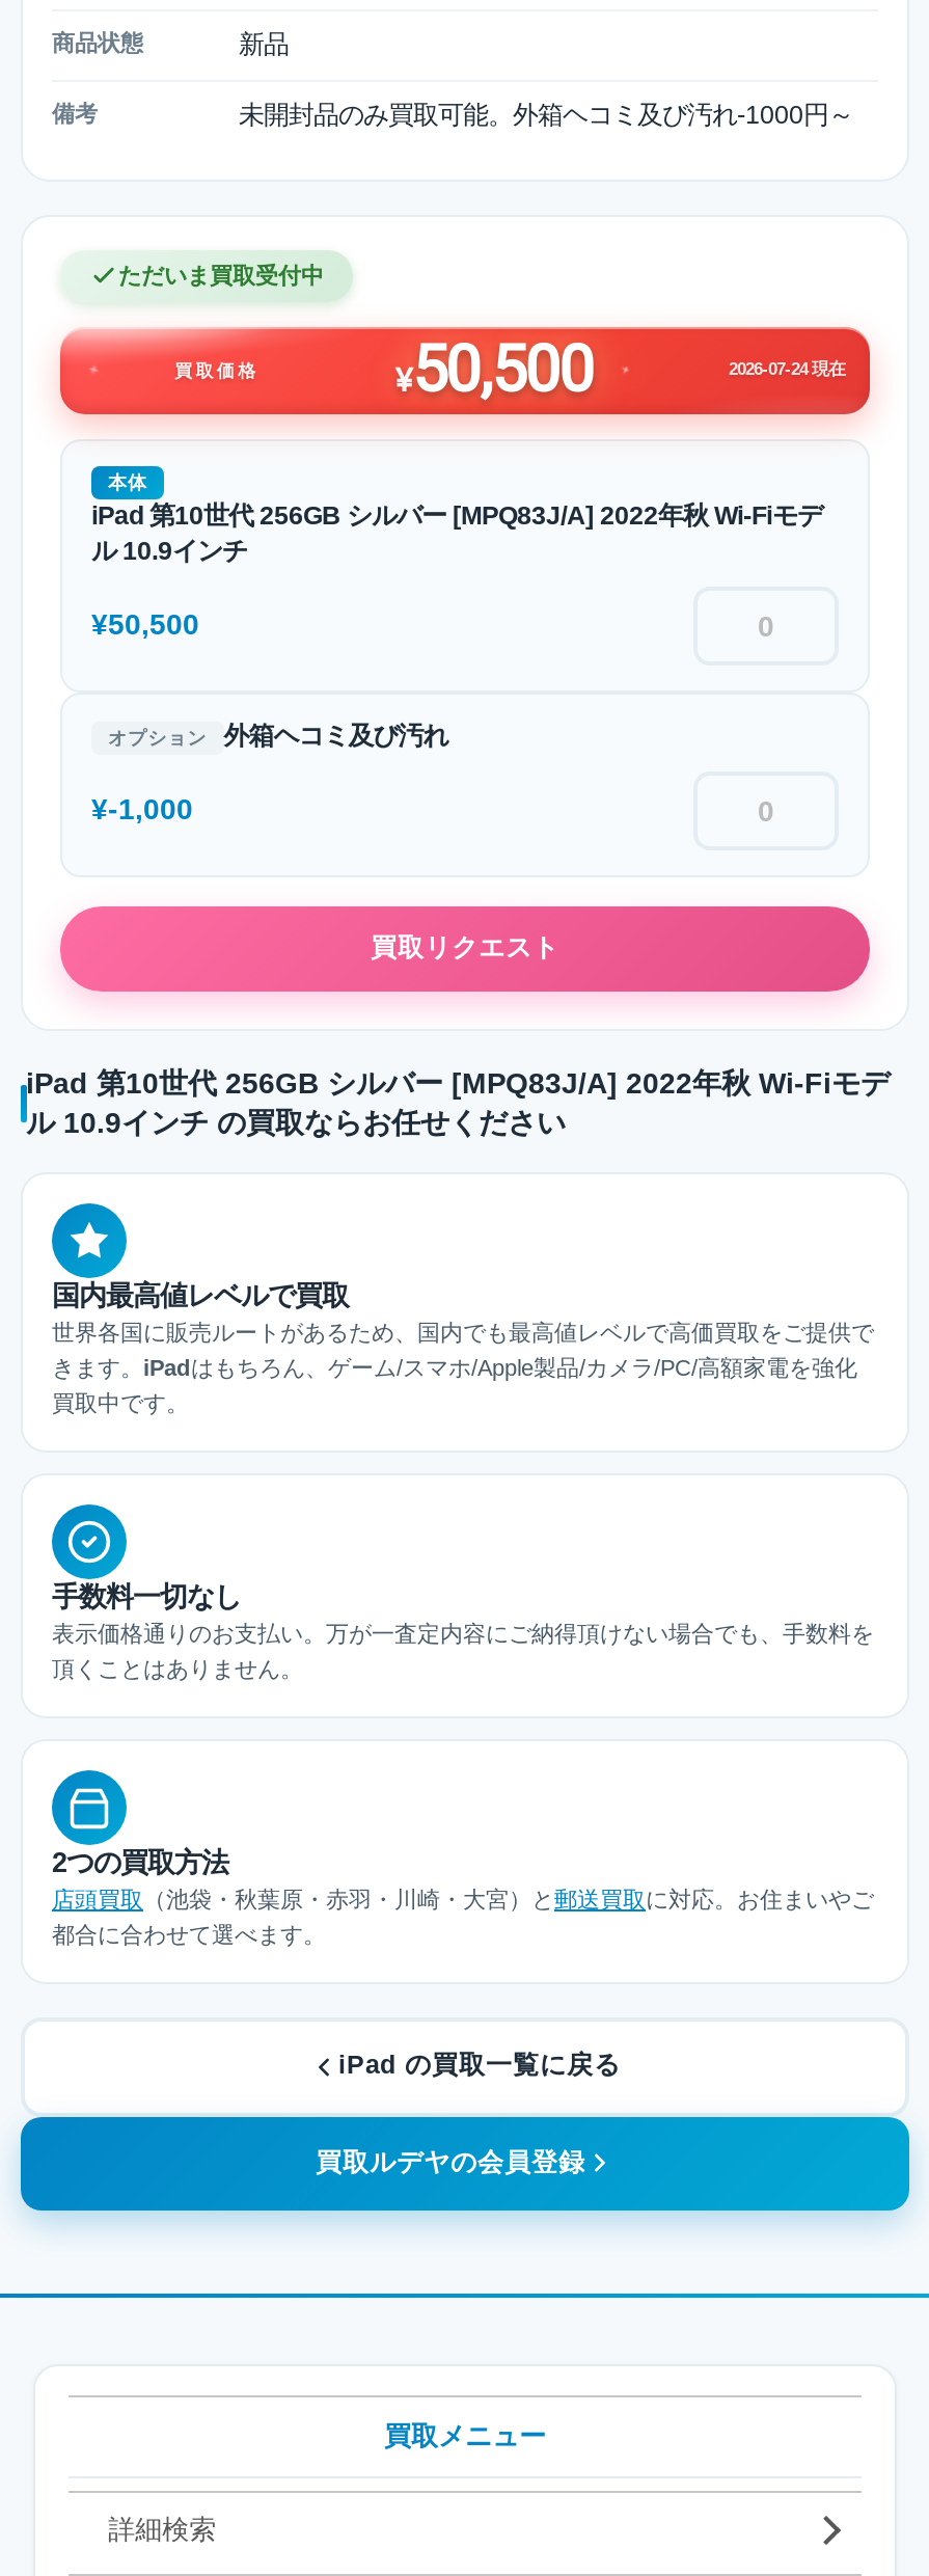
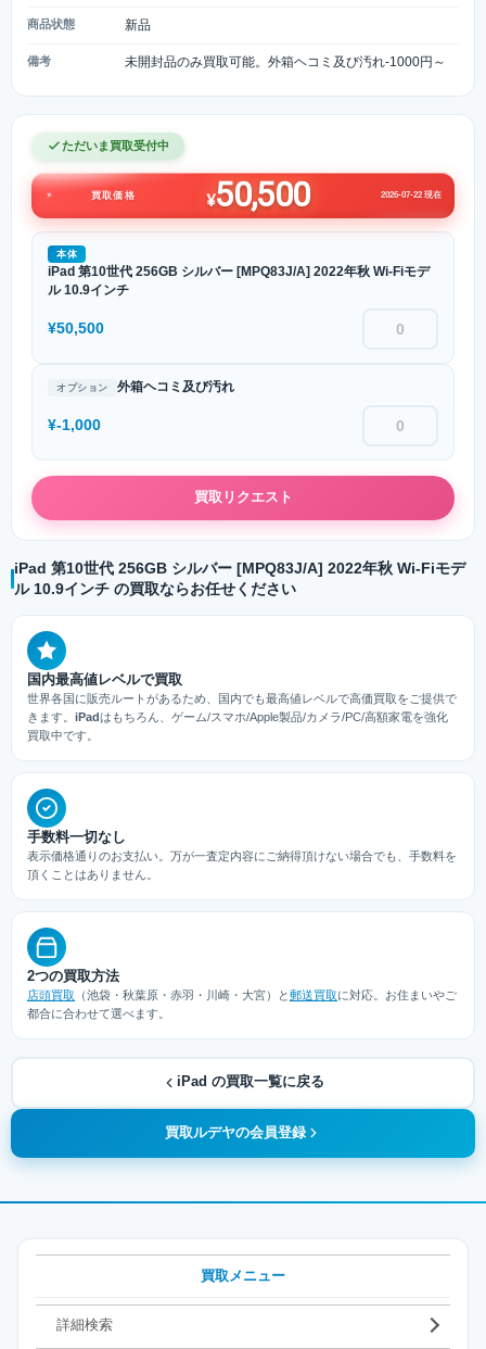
- 2026-07-24 現在
+ 2026-07-22 現在
